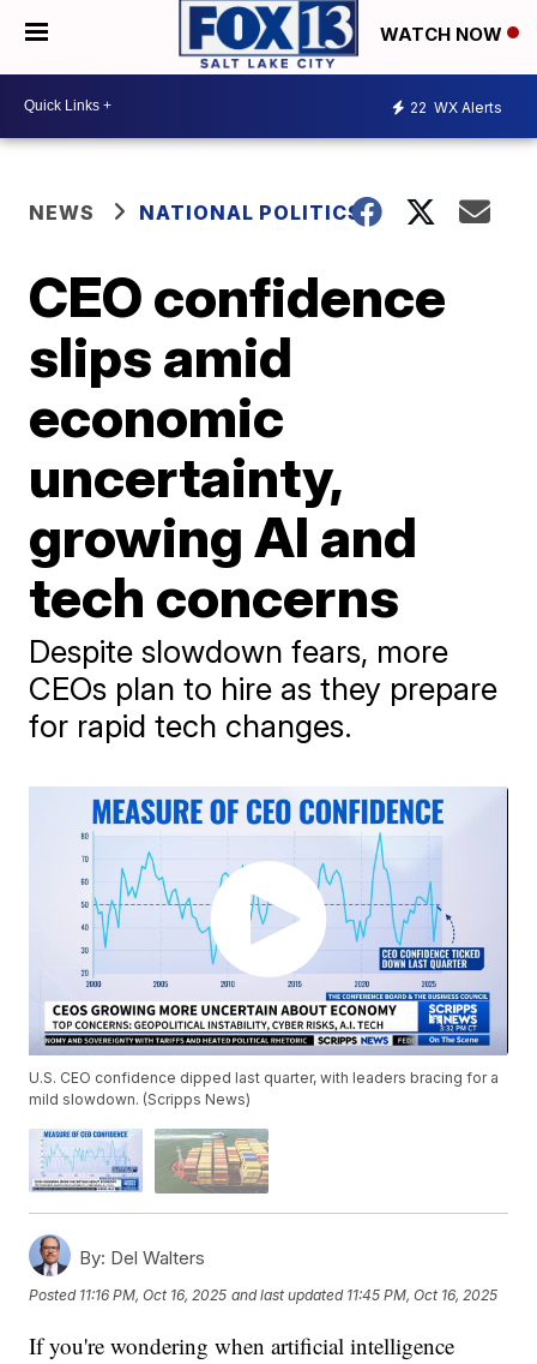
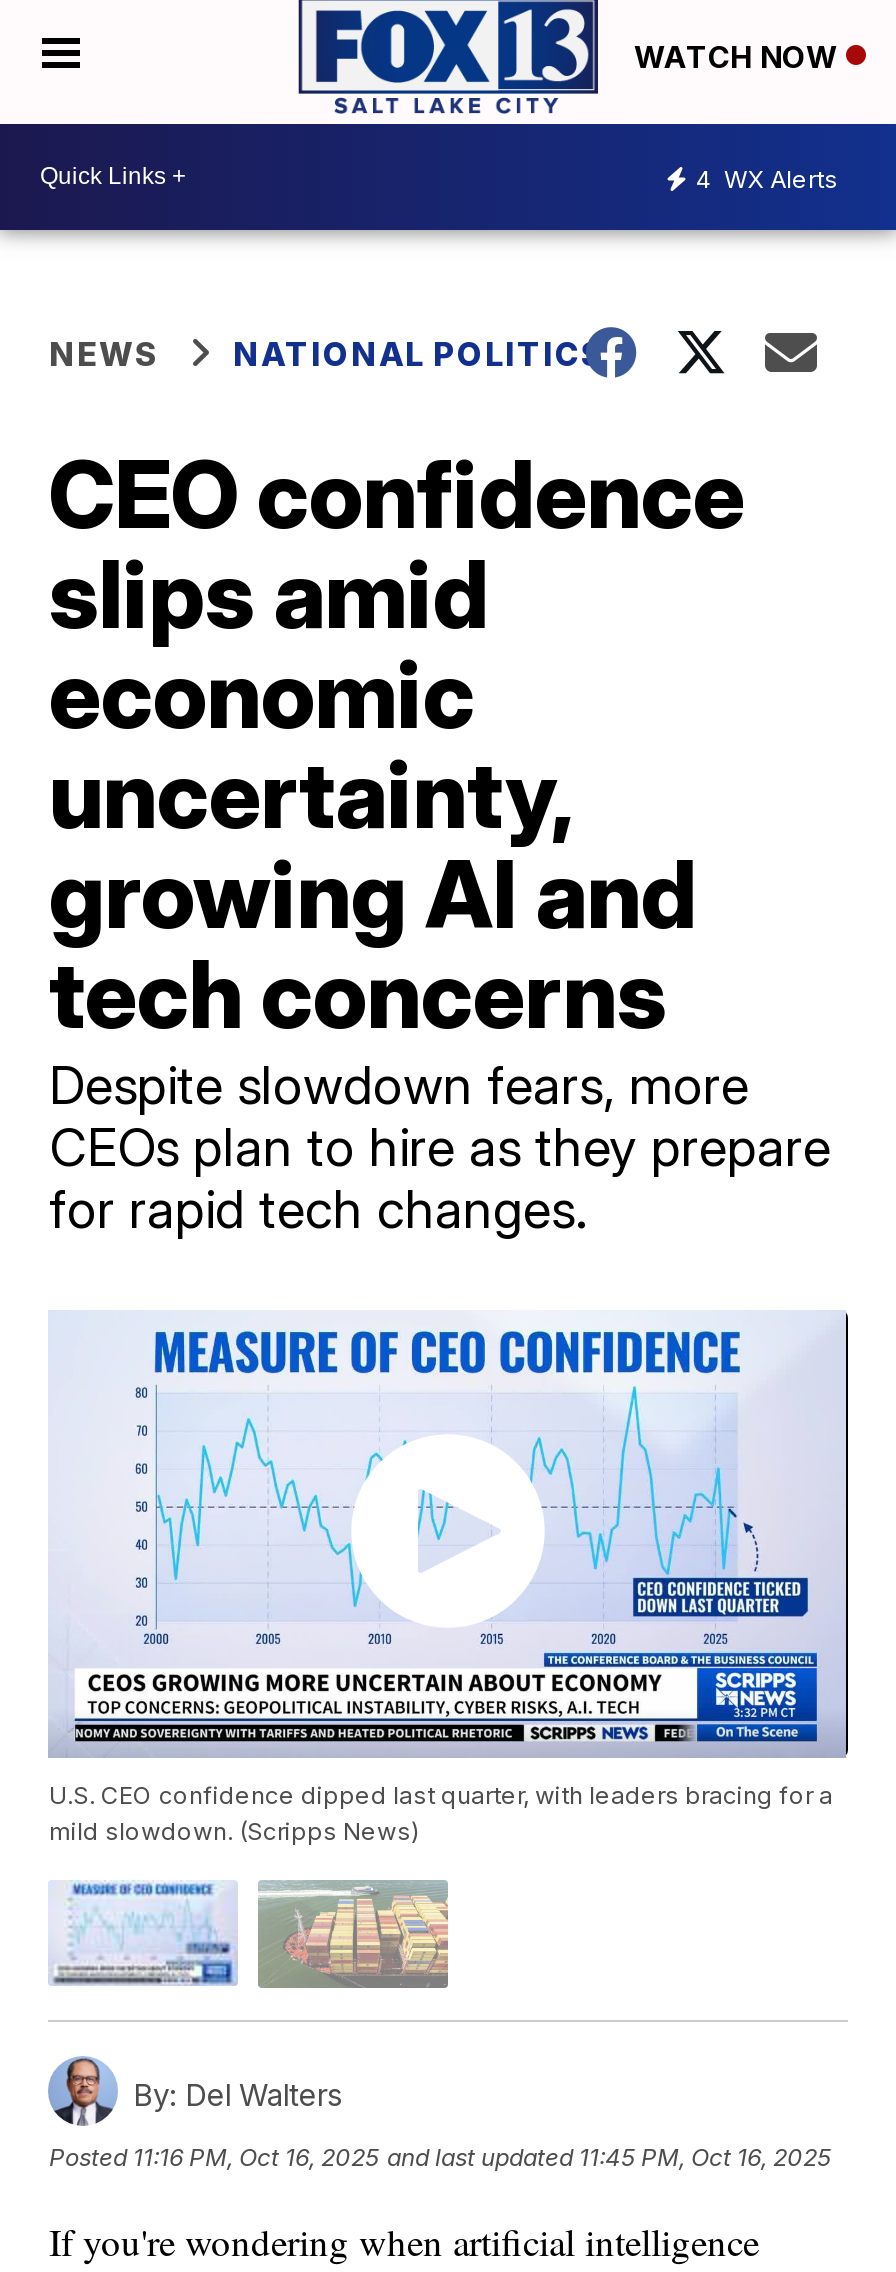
- 22 WX Alerts
+ 4 WX Alerts
